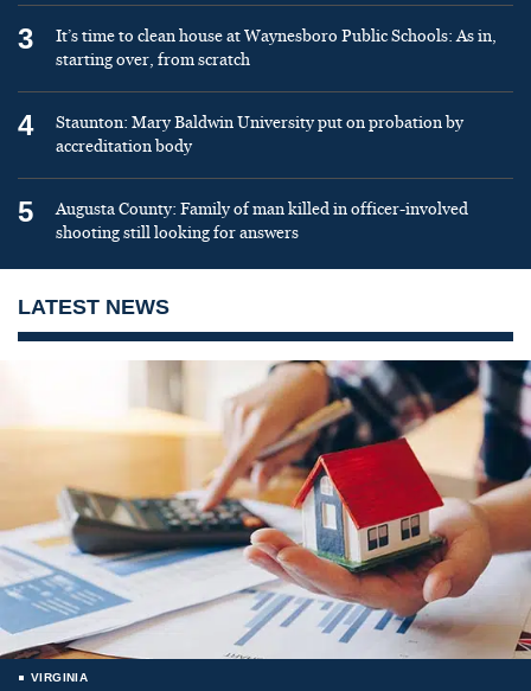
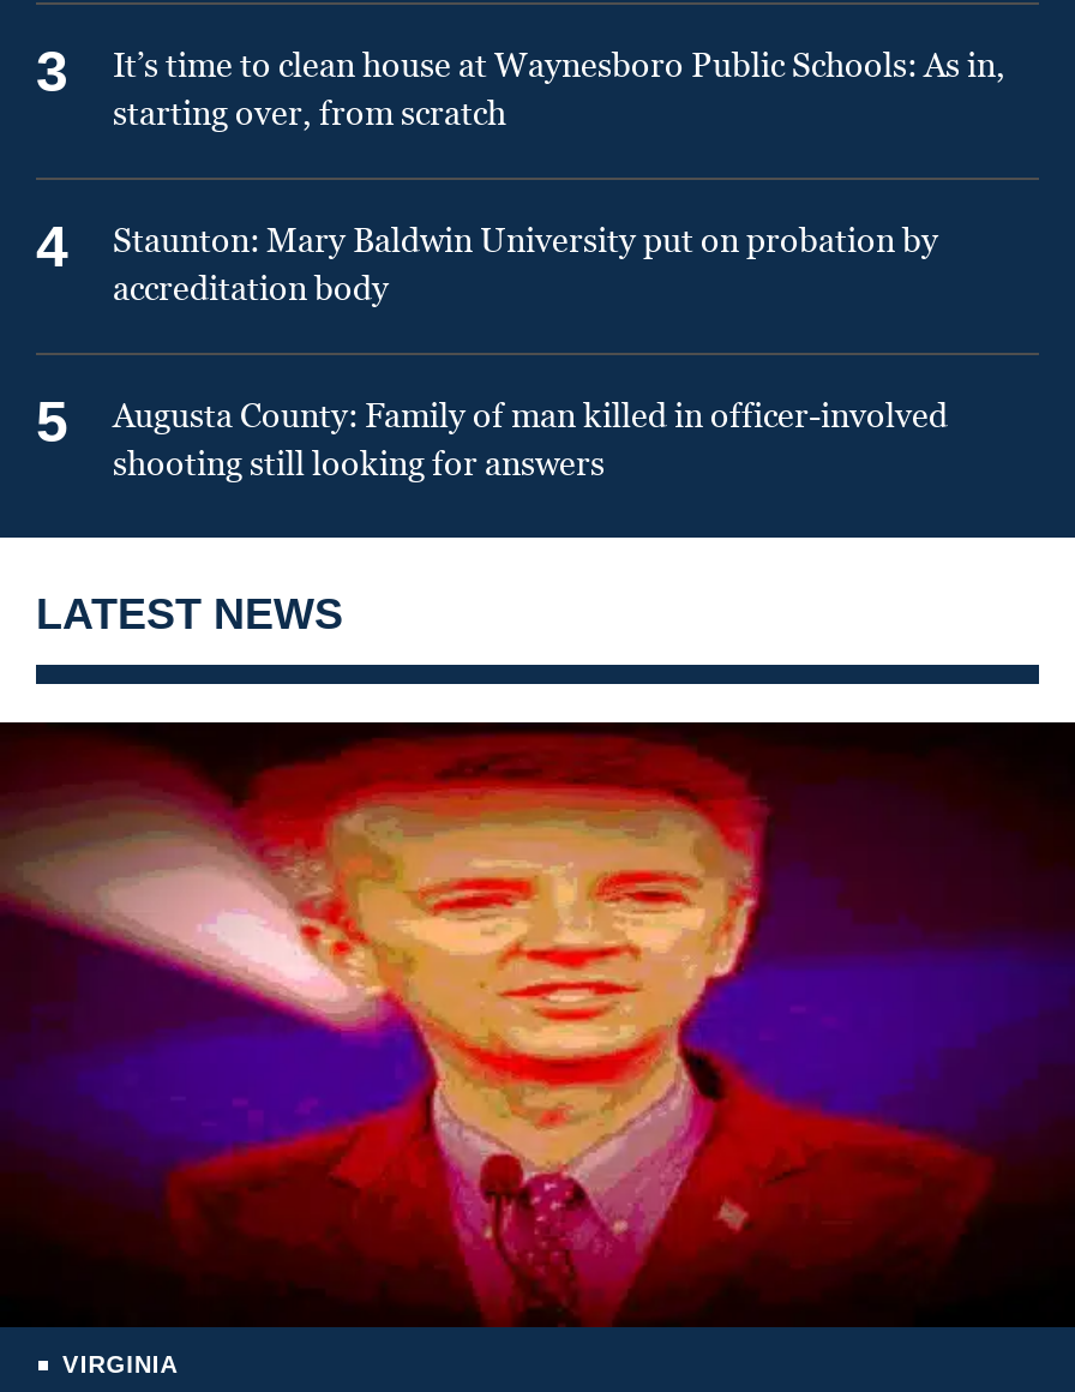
- [image]
+ [image]
